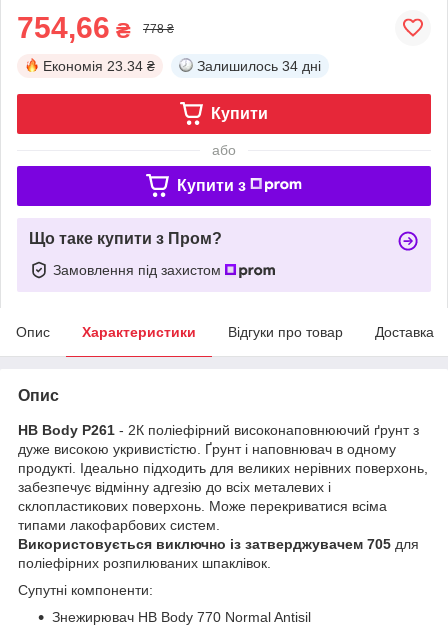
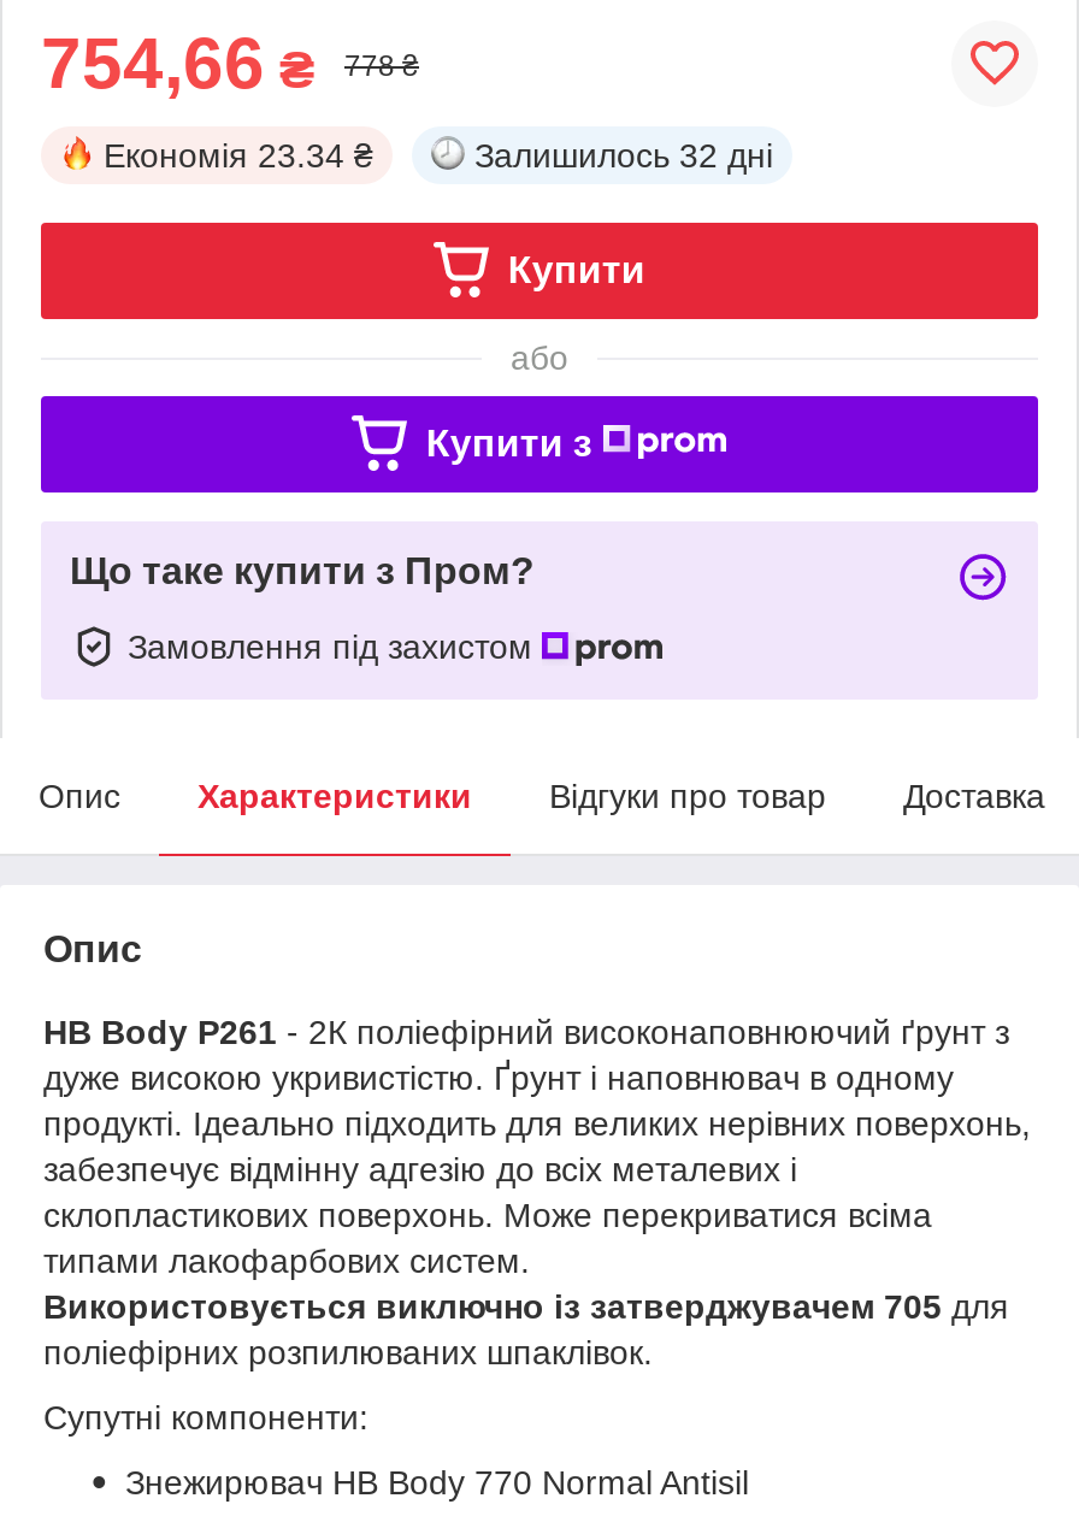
- Залишилось 34 дні
+ Залишилось 32 дні
